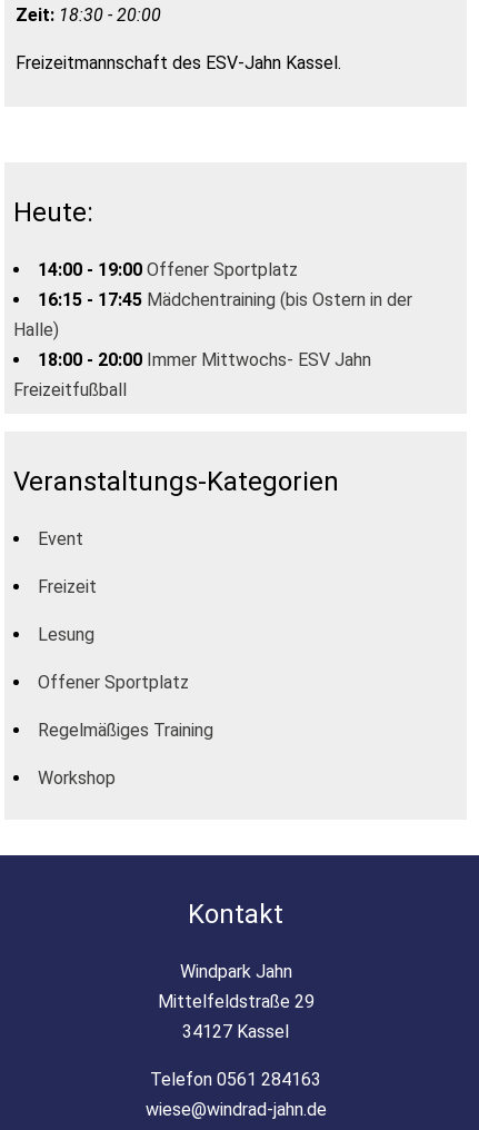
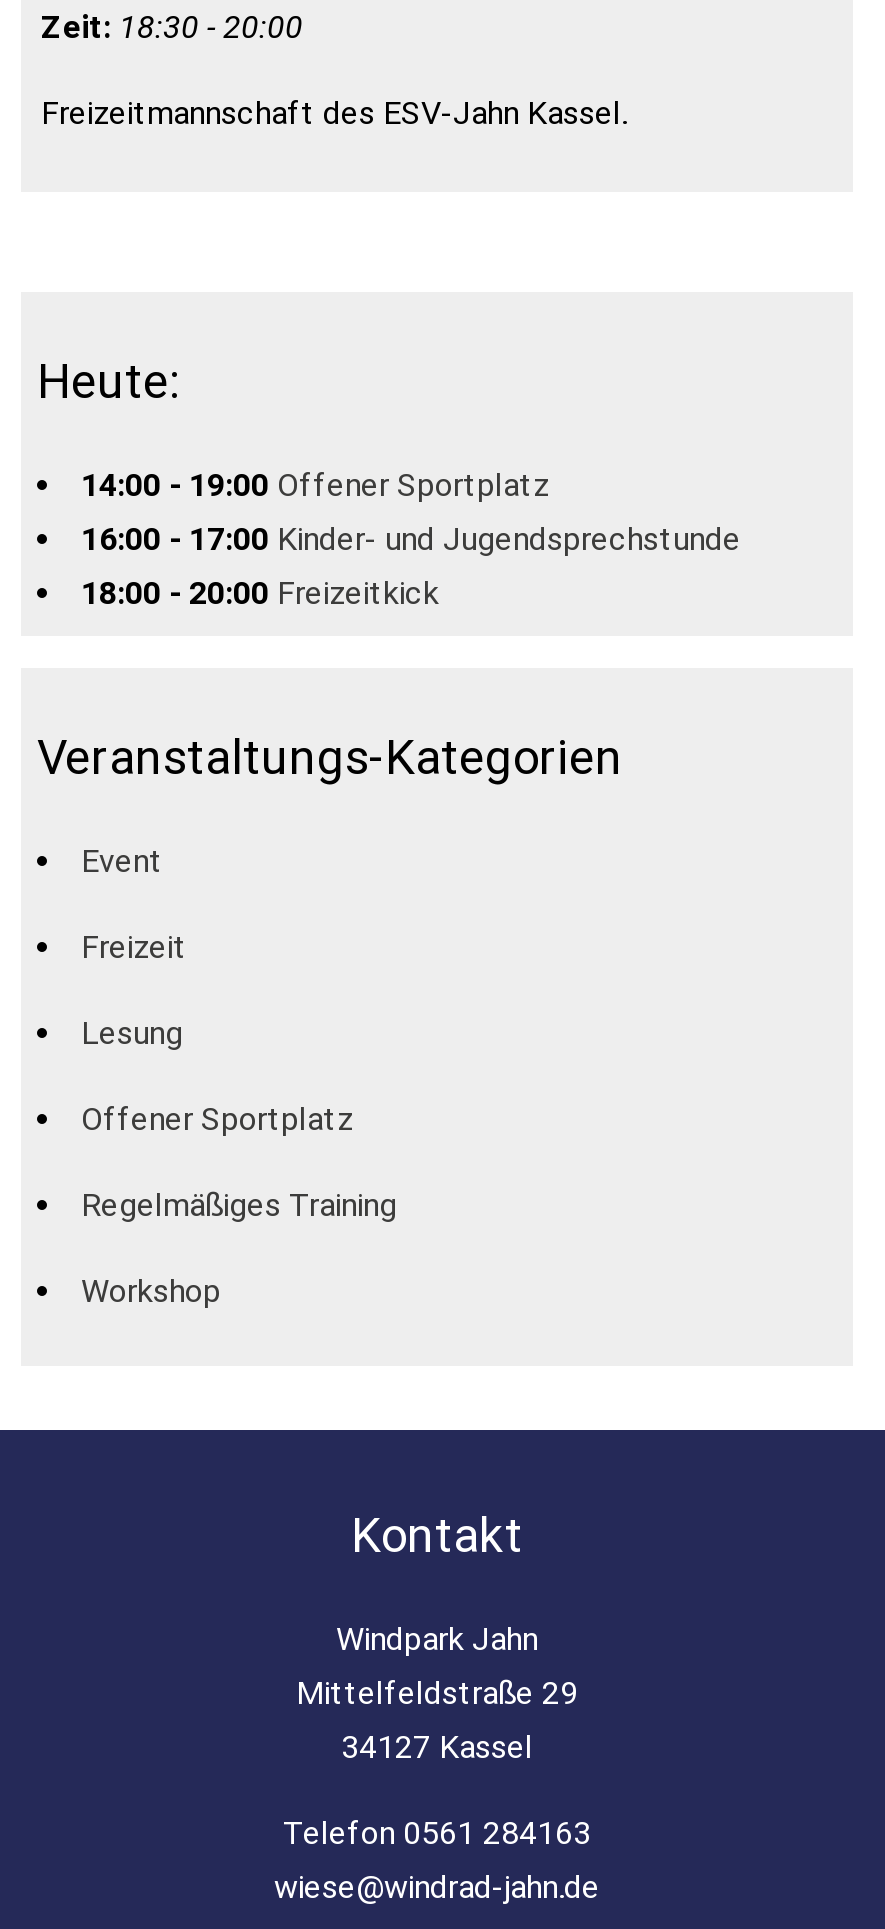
- 16:15 - 17:45 Mädchentraining (bis Ostern in der
- Halle)
- 18:00 - 20:00 Immer Mittwochs- ESV Jahn
- Freizeitfußball
+ 16:00 - 17:00 Kinder- und Jugendsprechstunde
+ 18:00 - 20:00 Freizeitkick
